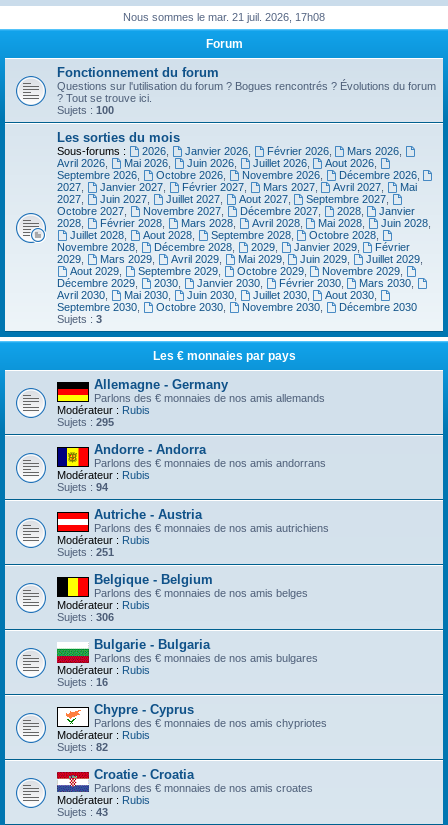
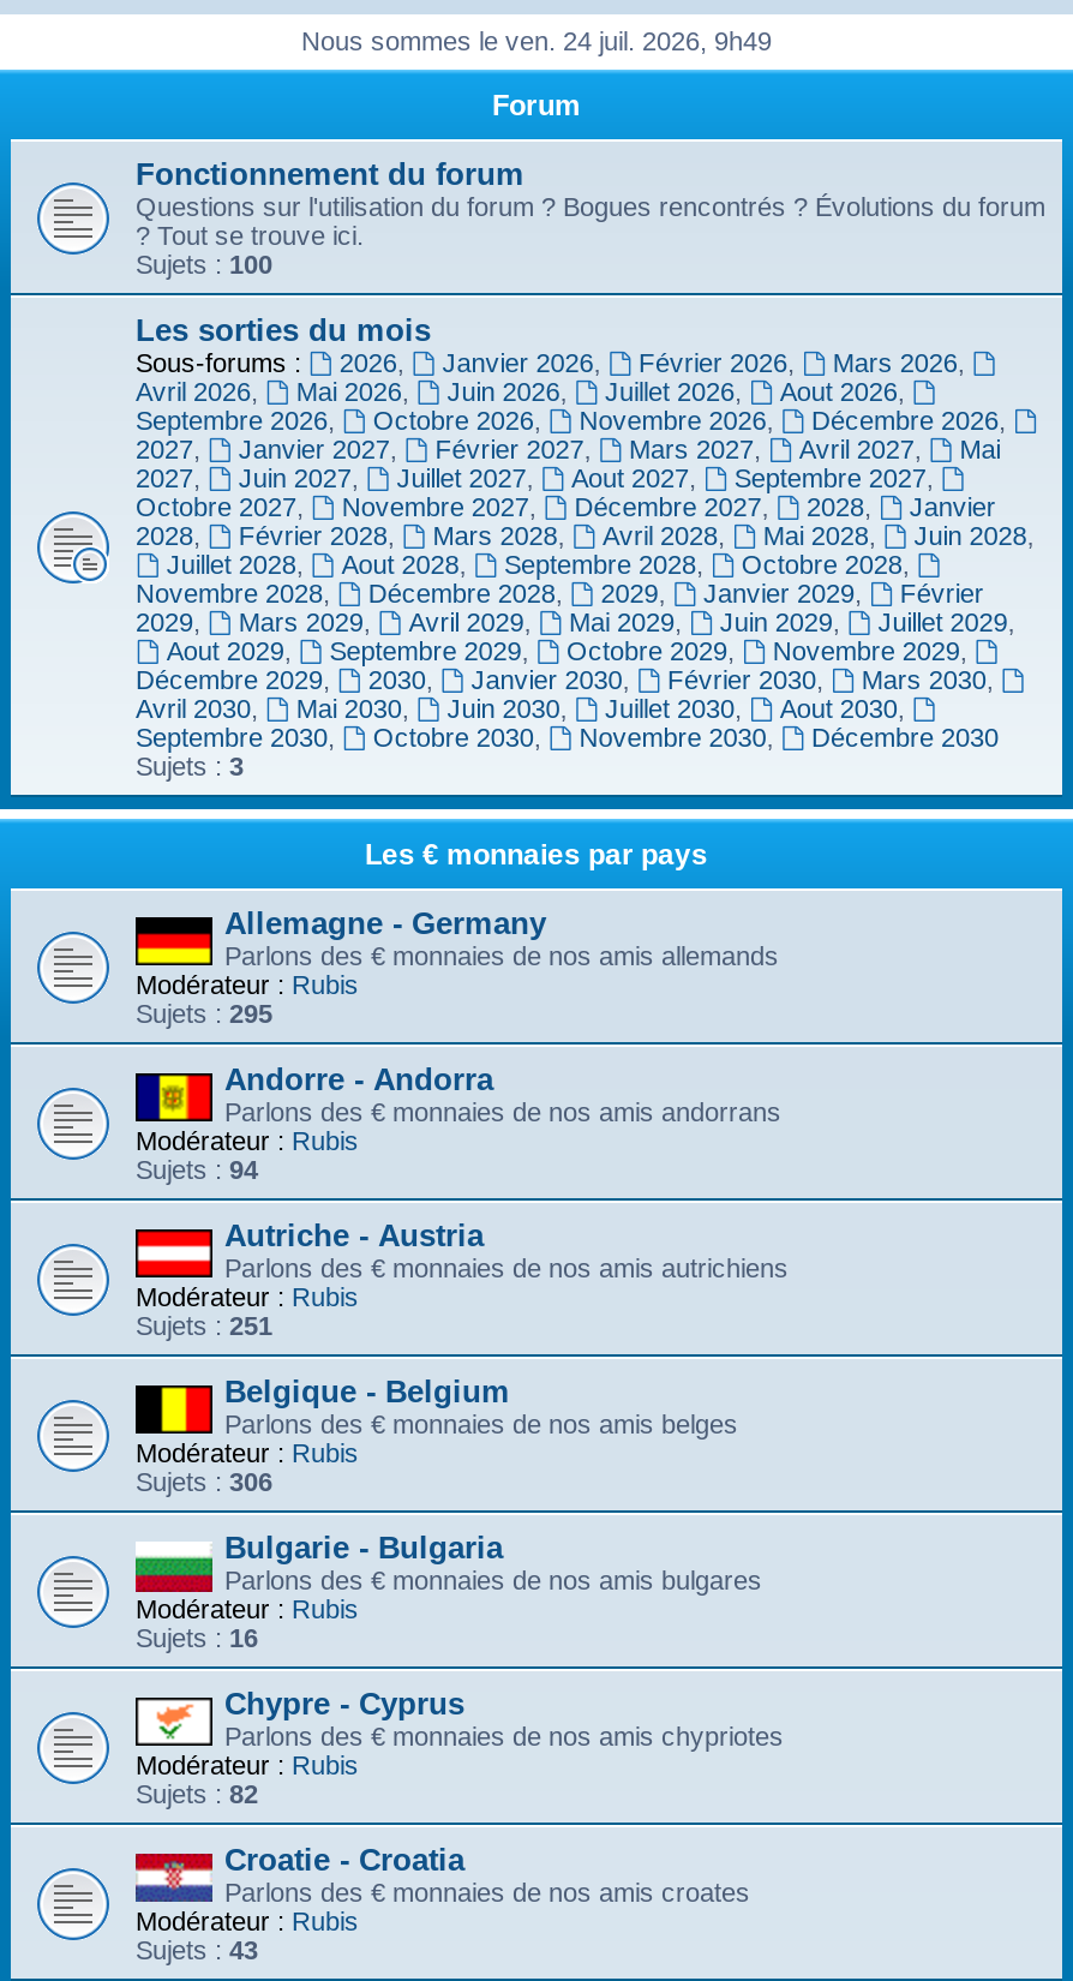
- Nous sommes le mar. 21 juil. 2026, 17h08
+ Nous sommes le ven. 24 juil. 2026, 9h49
